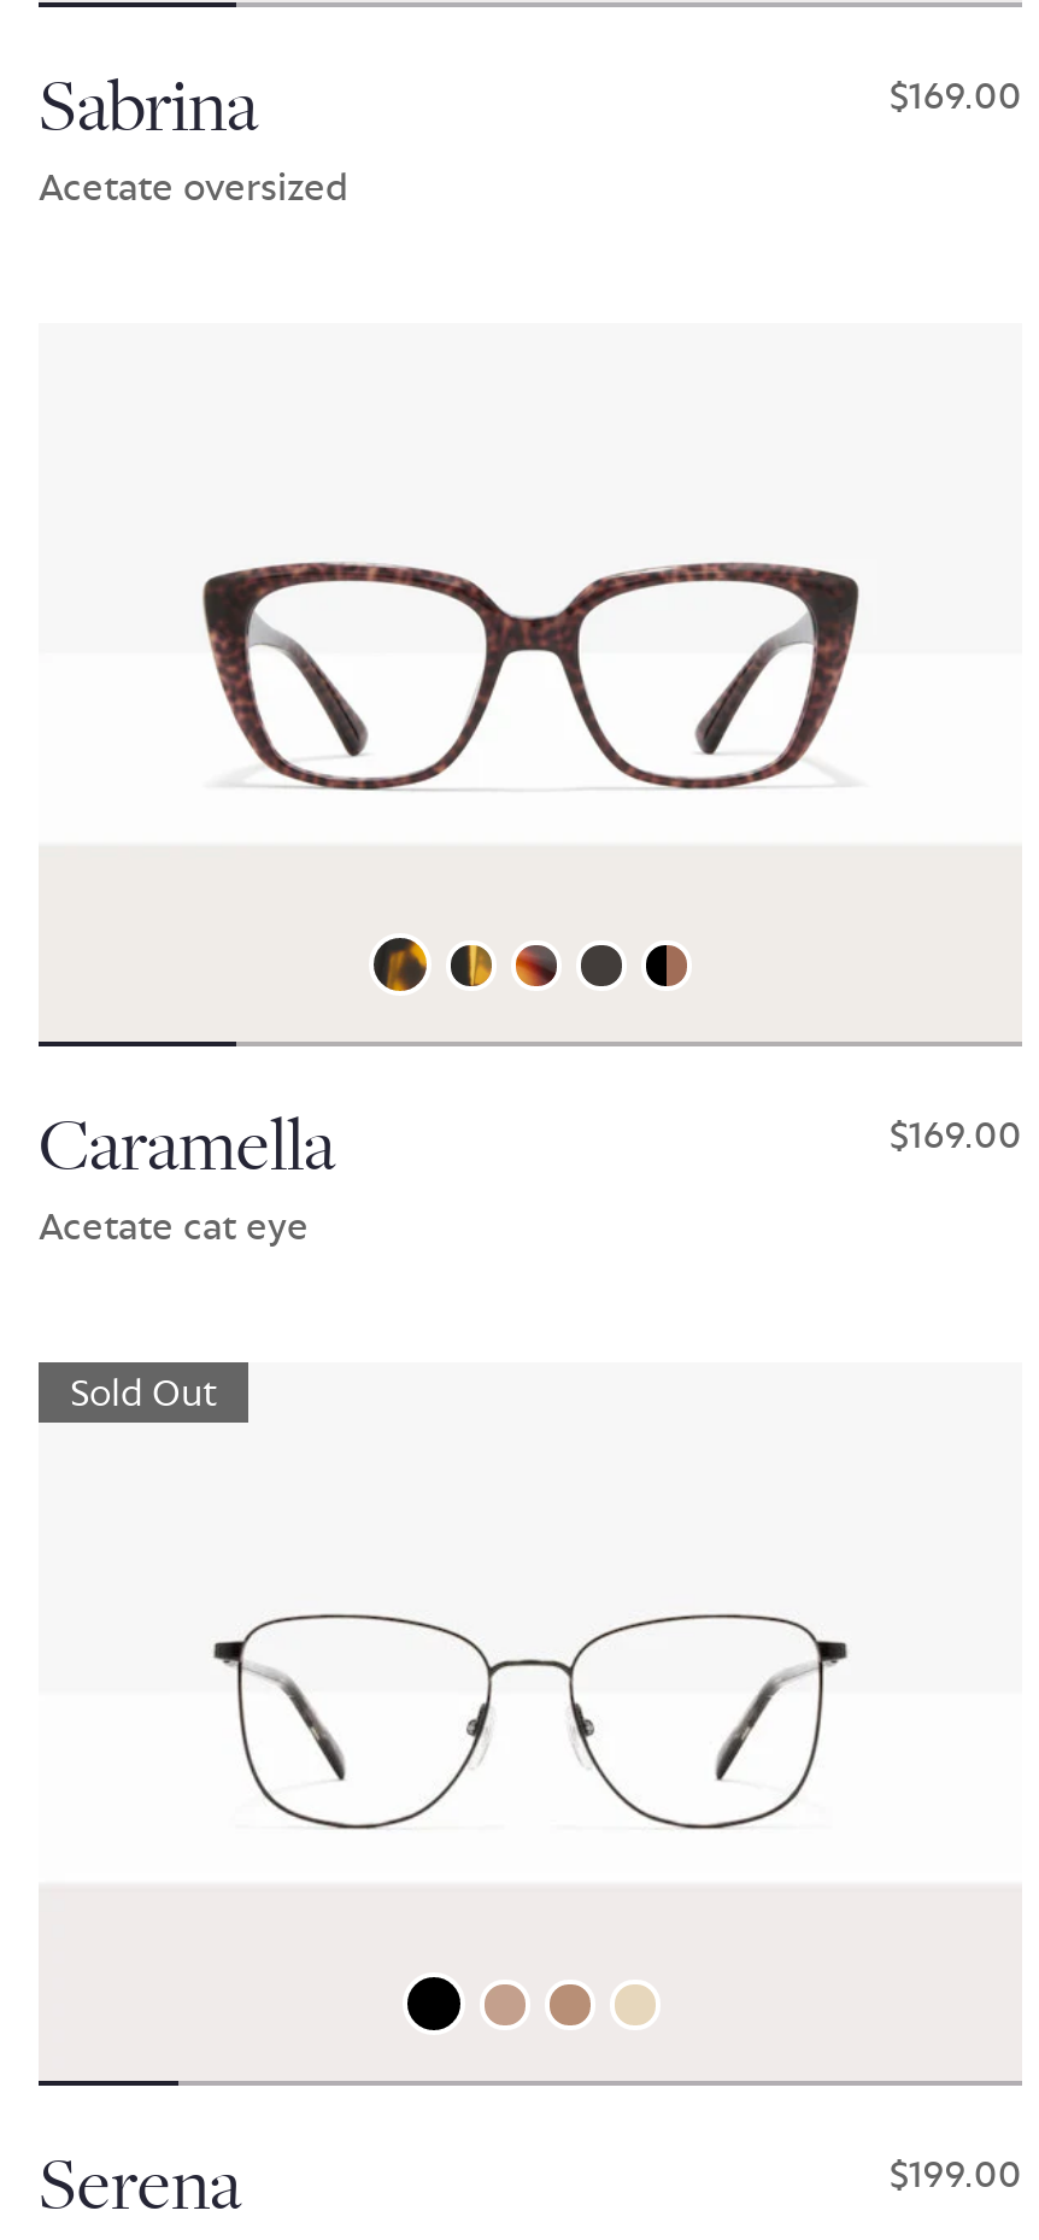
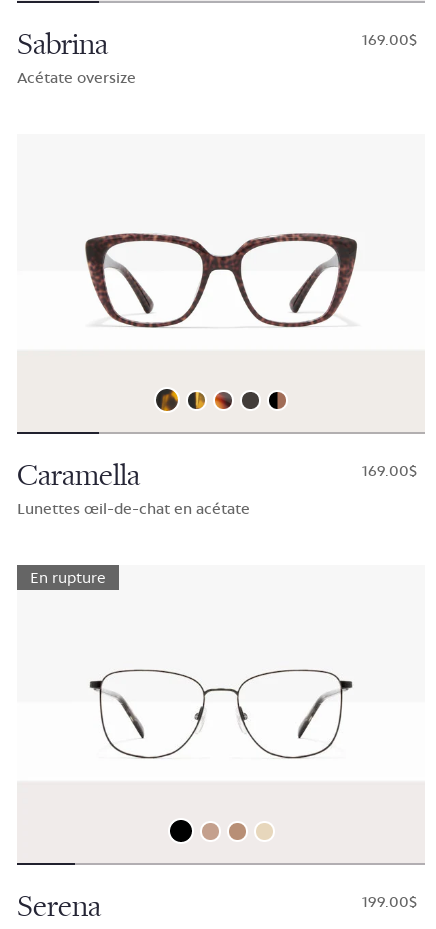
- Acetate oversized
+ Acétate oversize

- Acetate cat eye
+ Lunettes œil-de-chat en acétate

- Sold Out
+ En rupture
